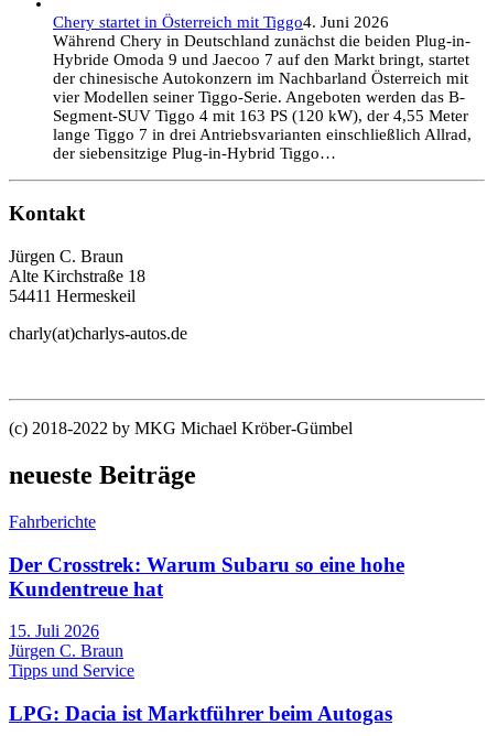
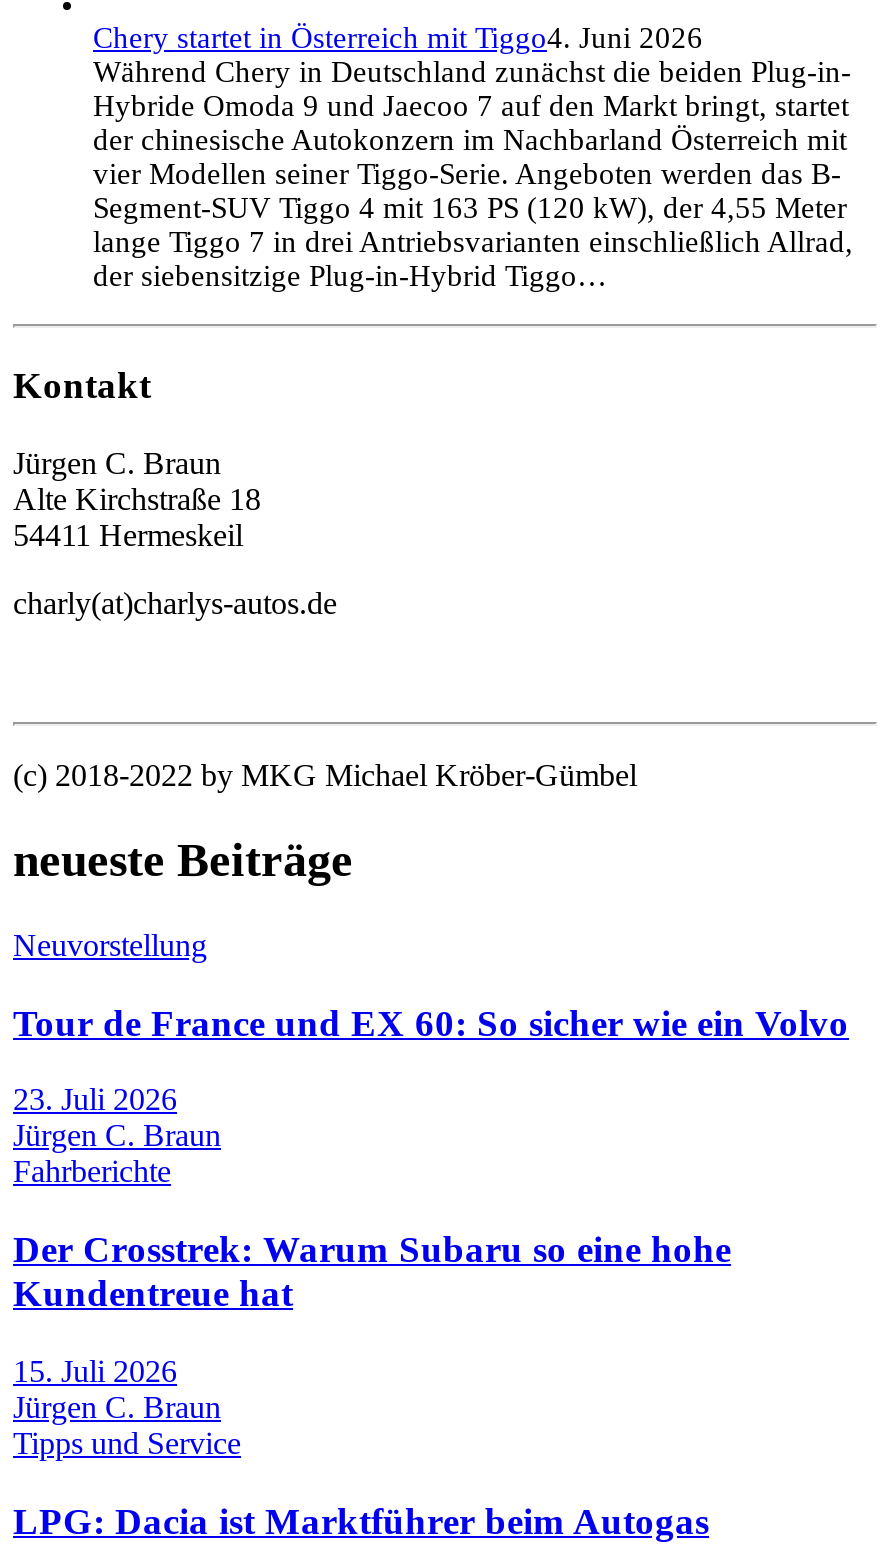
+ Neuvorstellung
+ Tour de France und EX 60: So sicher wie ein Volvo
+ 23. Juli 2026
+ Jürgen C. Braun
